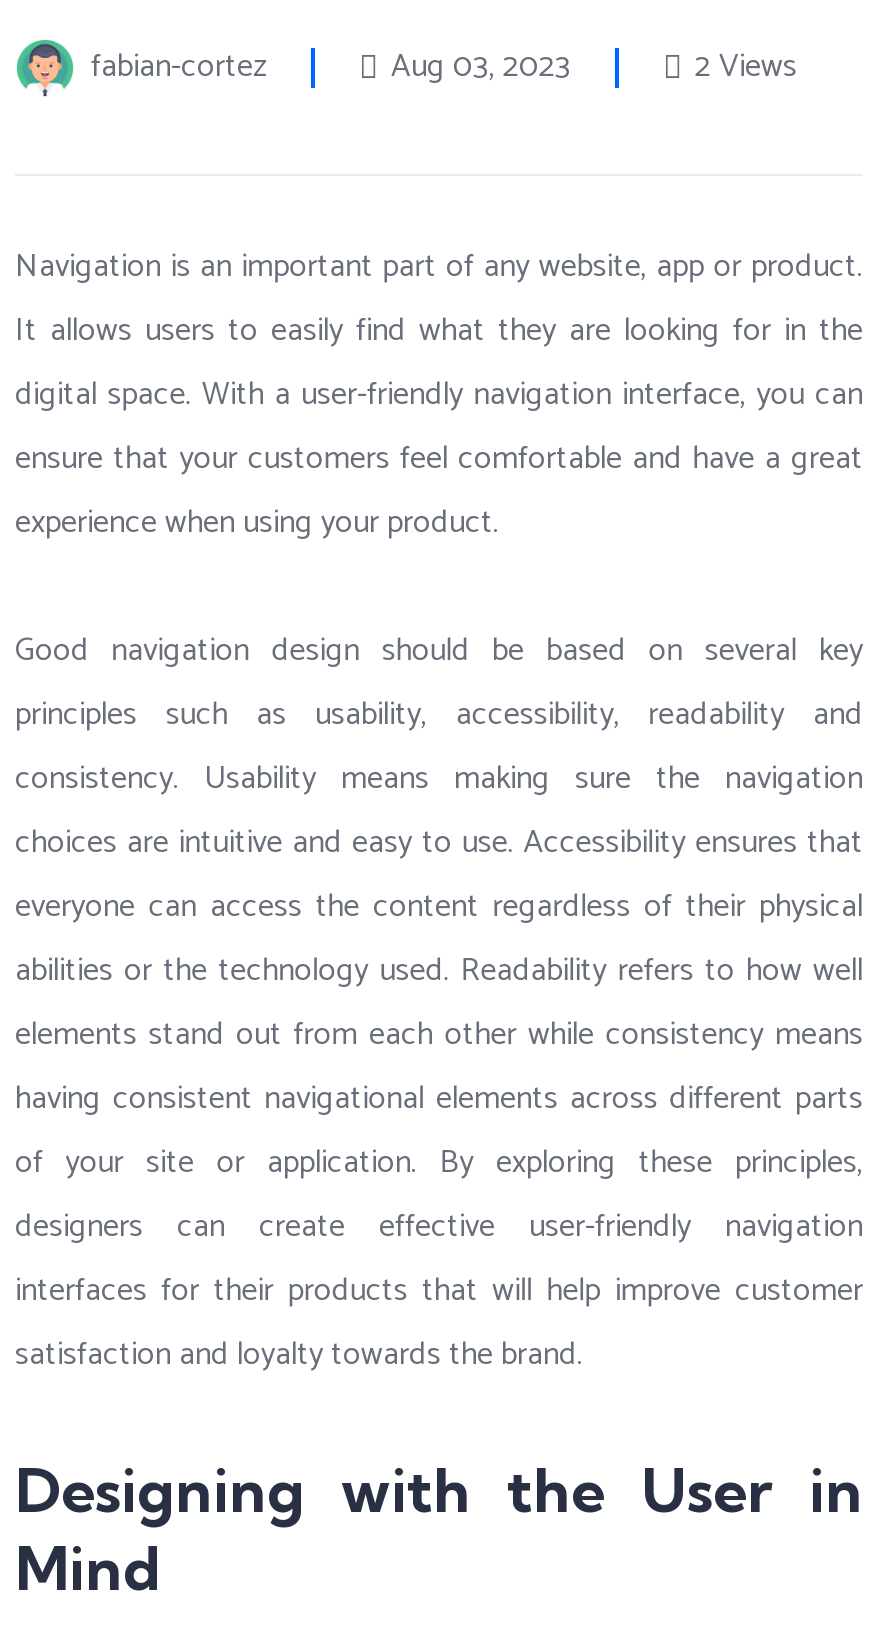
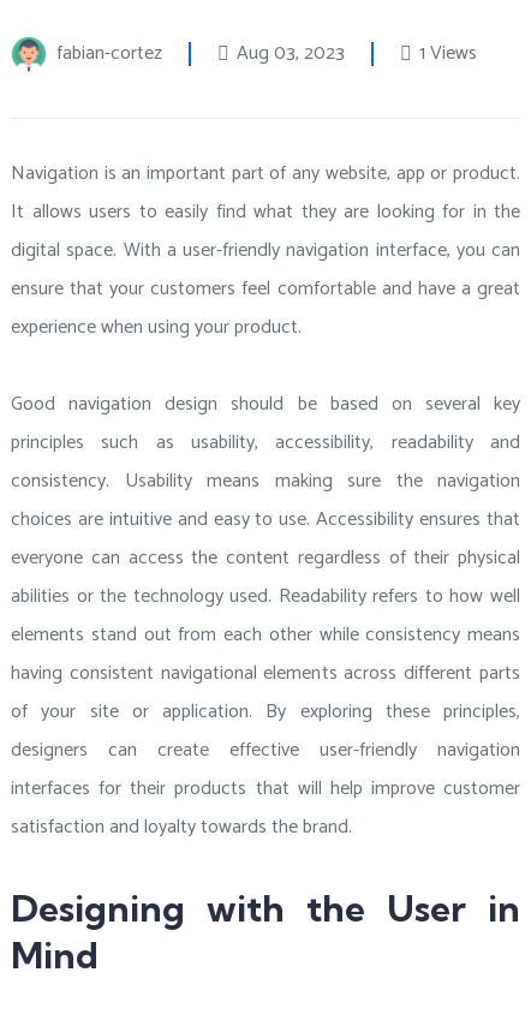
- 2 Views
+ 1 Views
